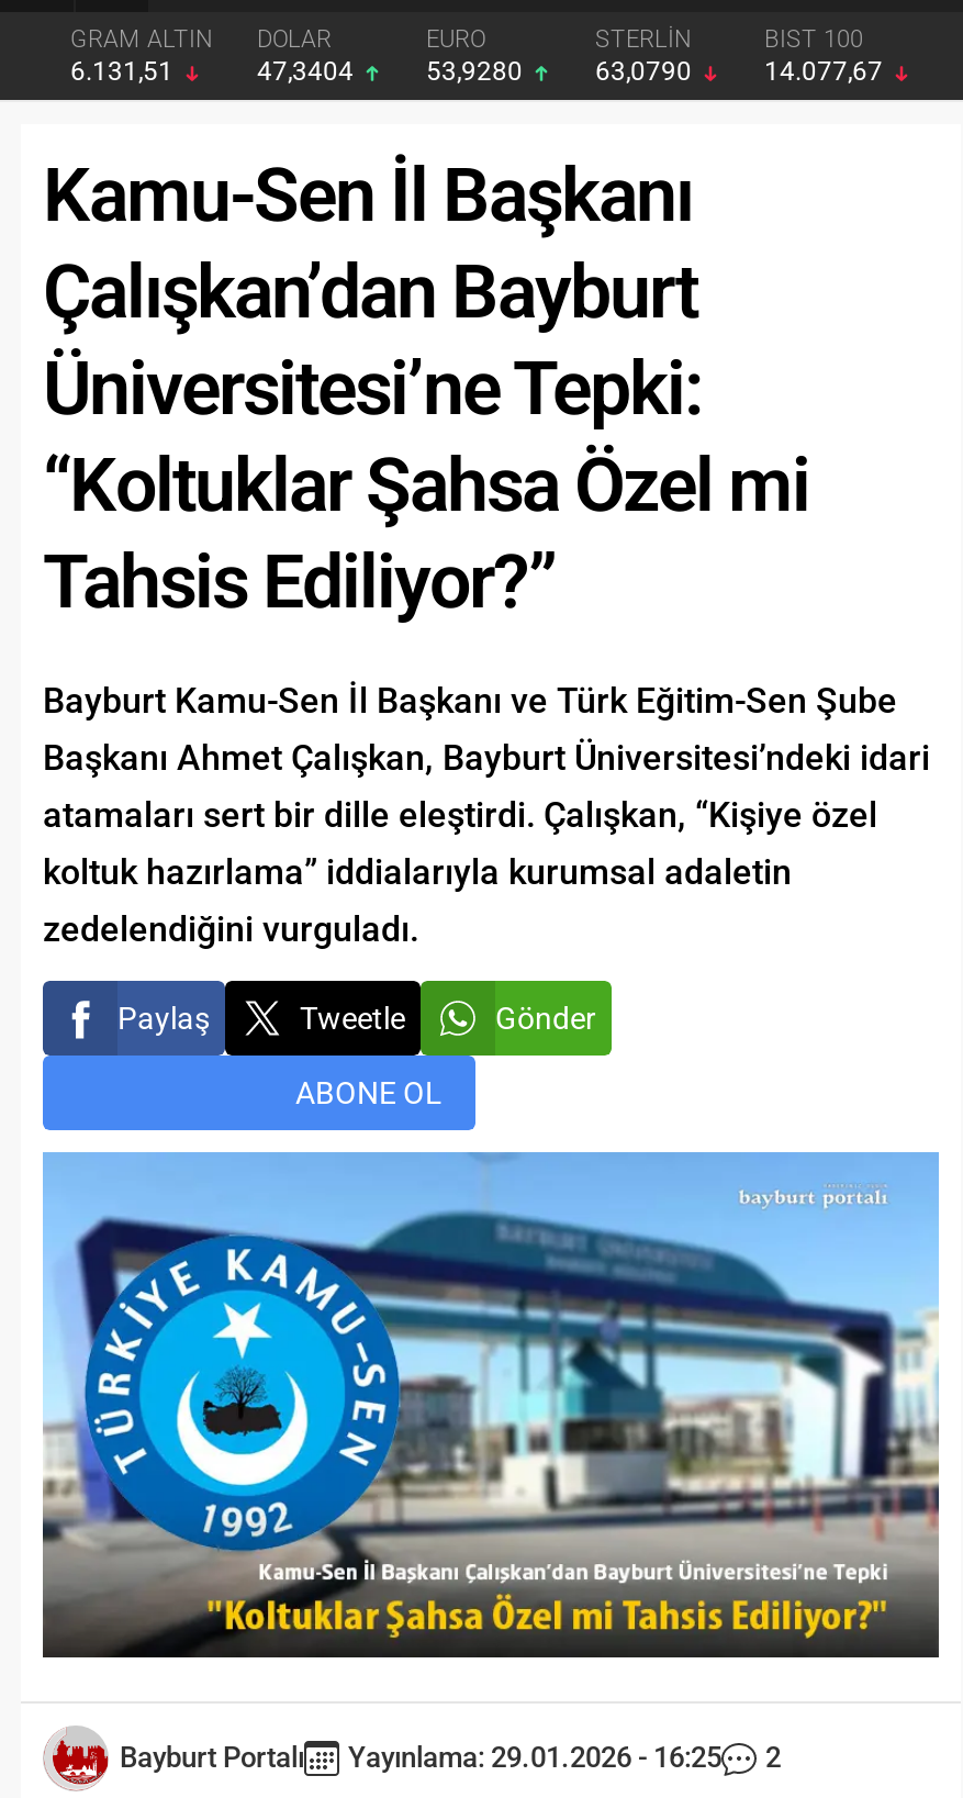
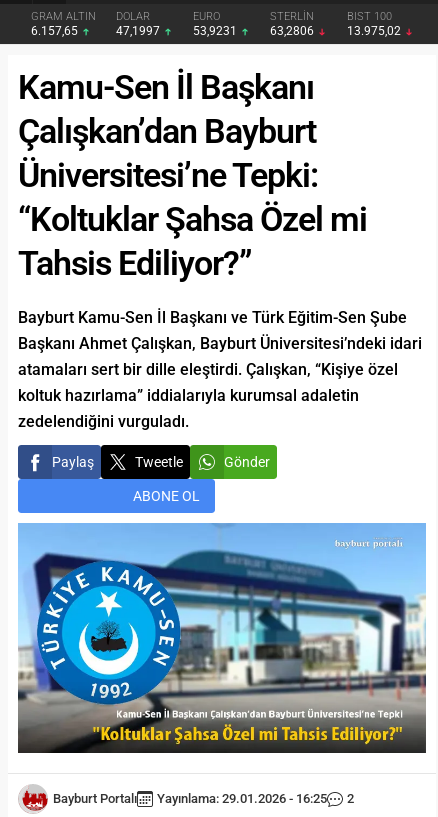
- 6.131,51
+ 6.157,65

- 47,3404
+ 47,1997

- 53,9280
+ 53,9231

- 63,0790
+ 63,2806

- 14.077,67
+ 13.975,02
